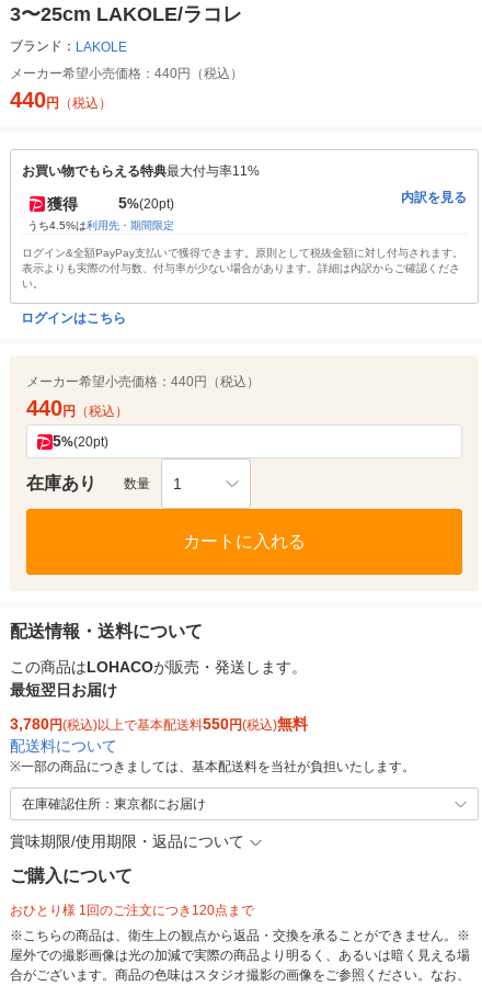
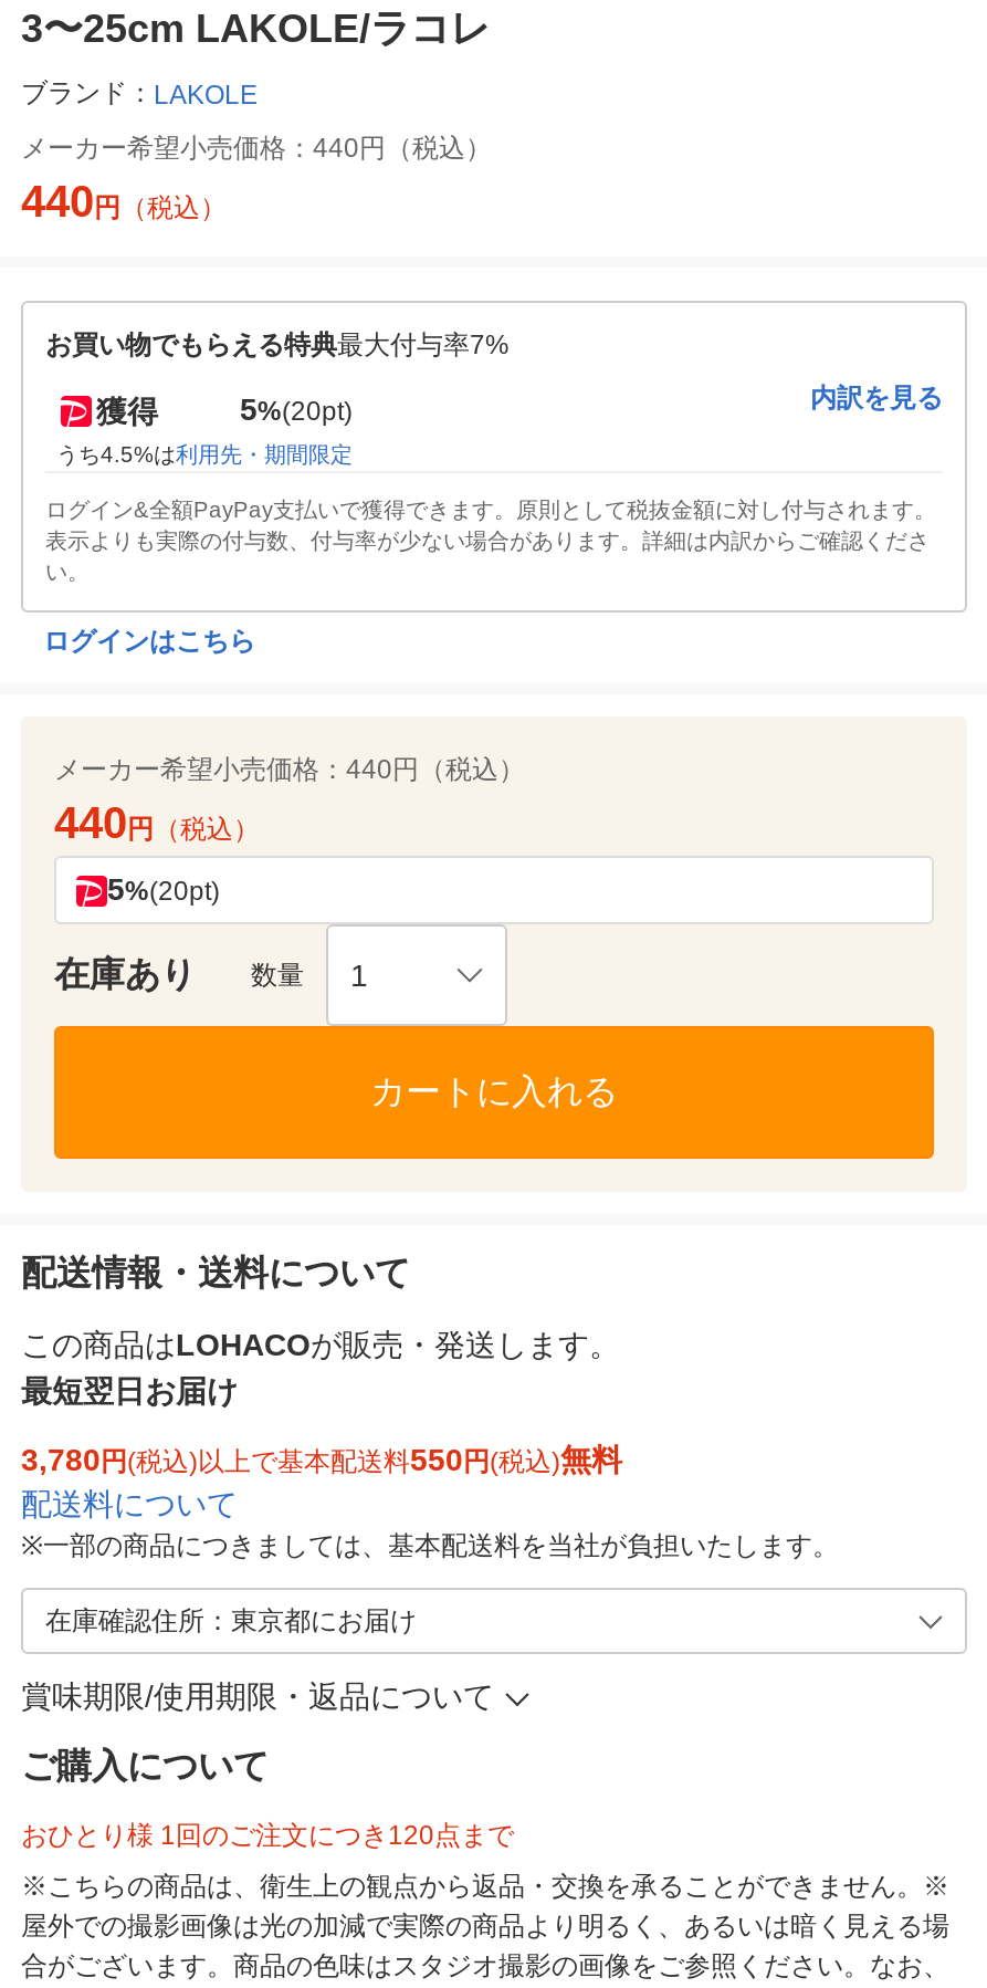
- お買い物でもらえる特典最大付与率11%
+ お買い物でもらえる特典最大付与率7%
